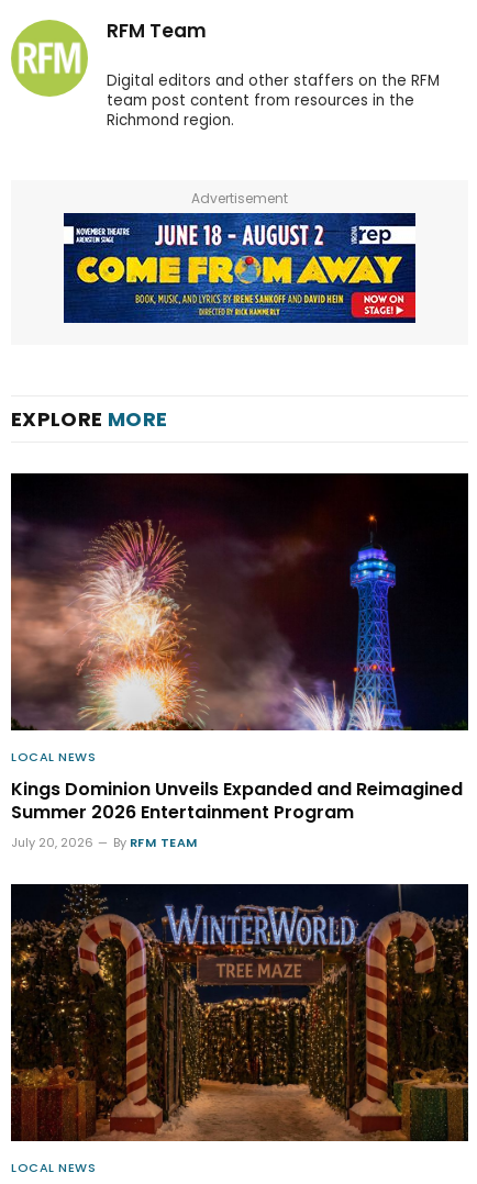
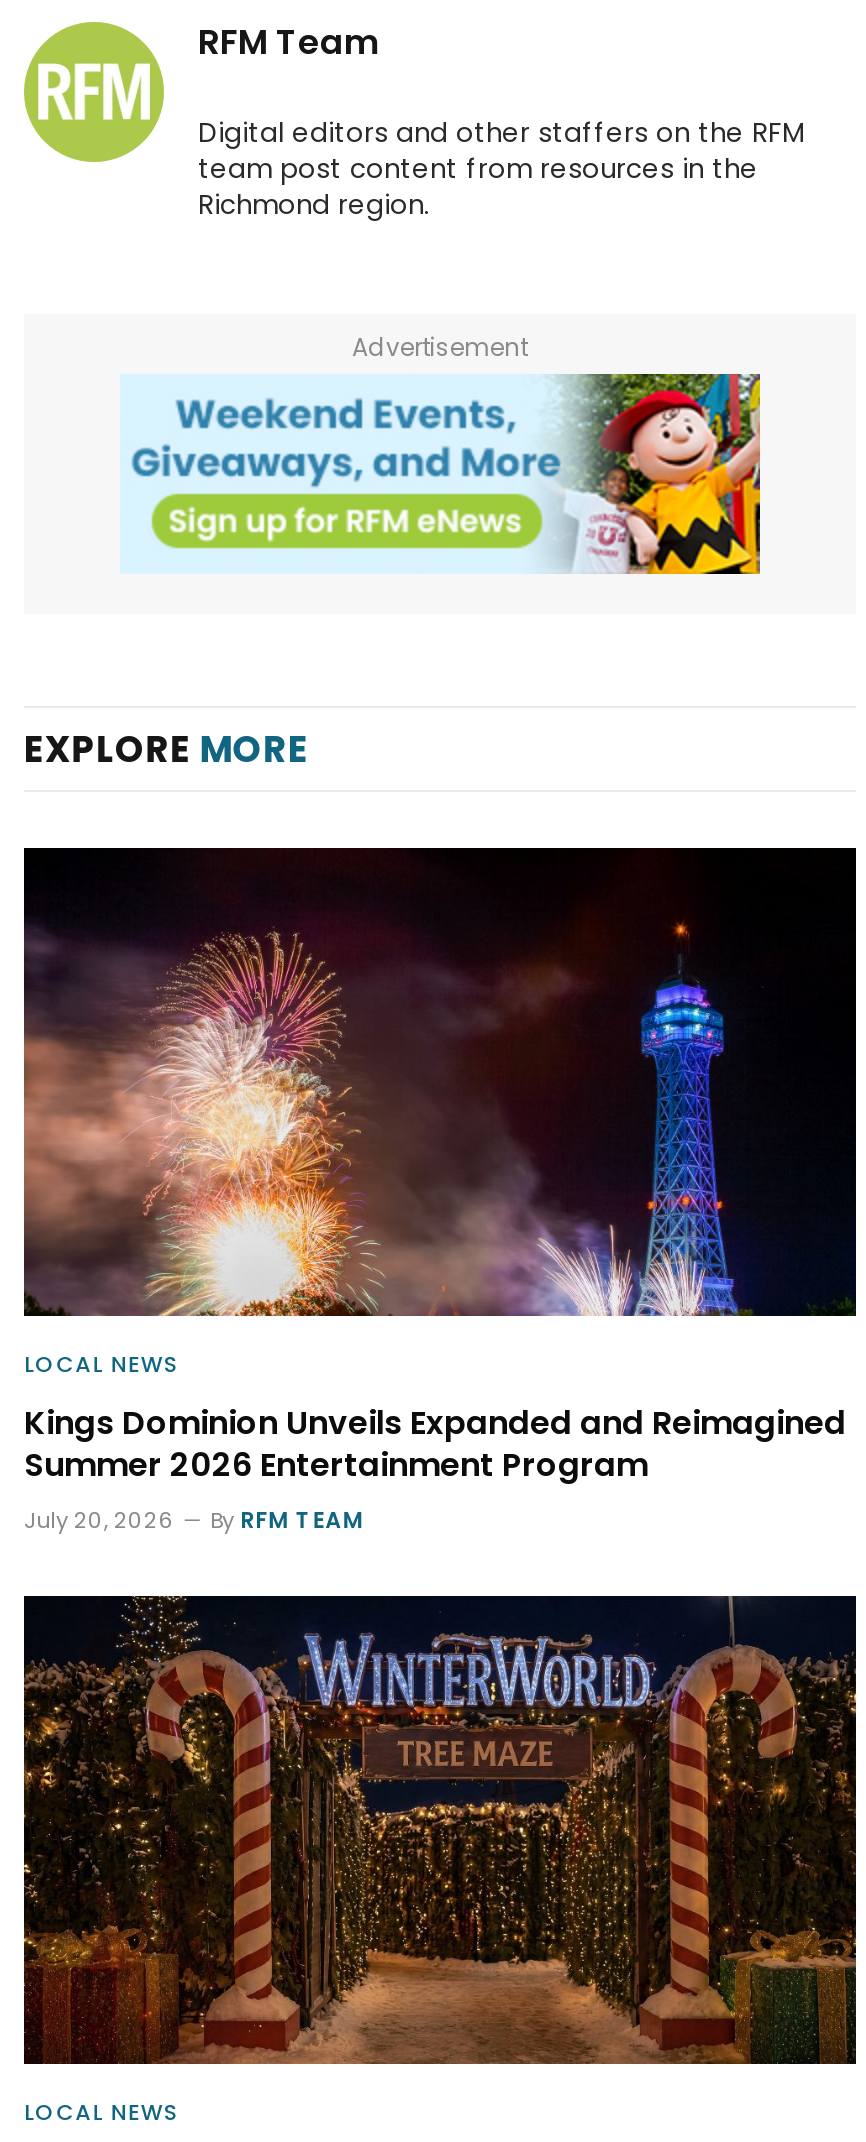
- [image]
+ [image]
